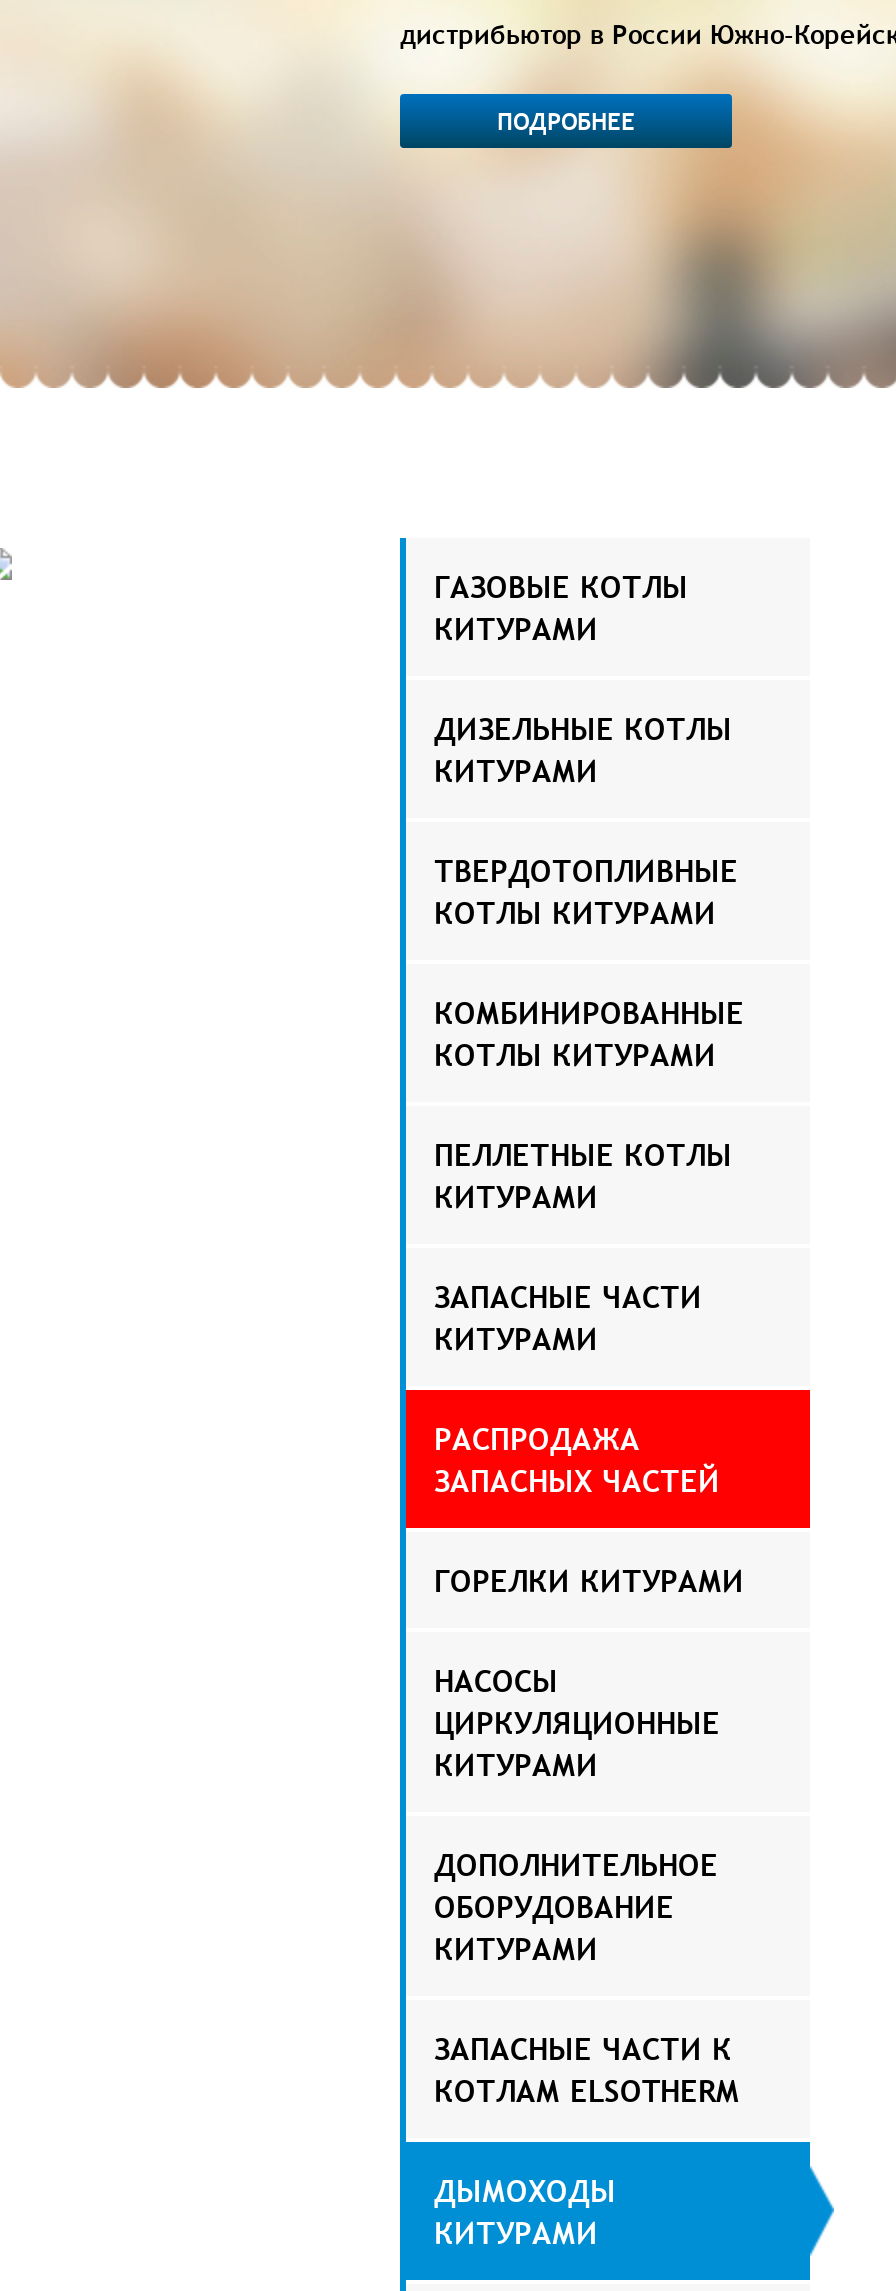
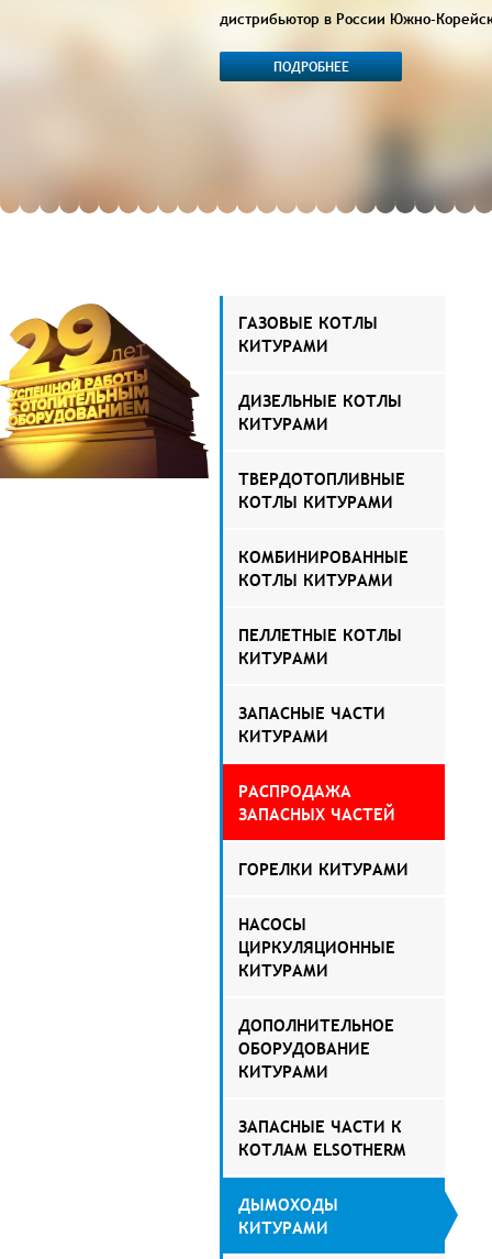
+ [image]
